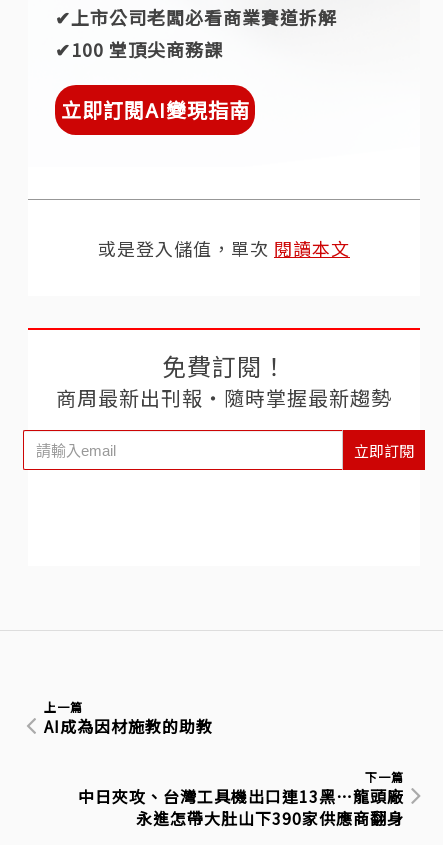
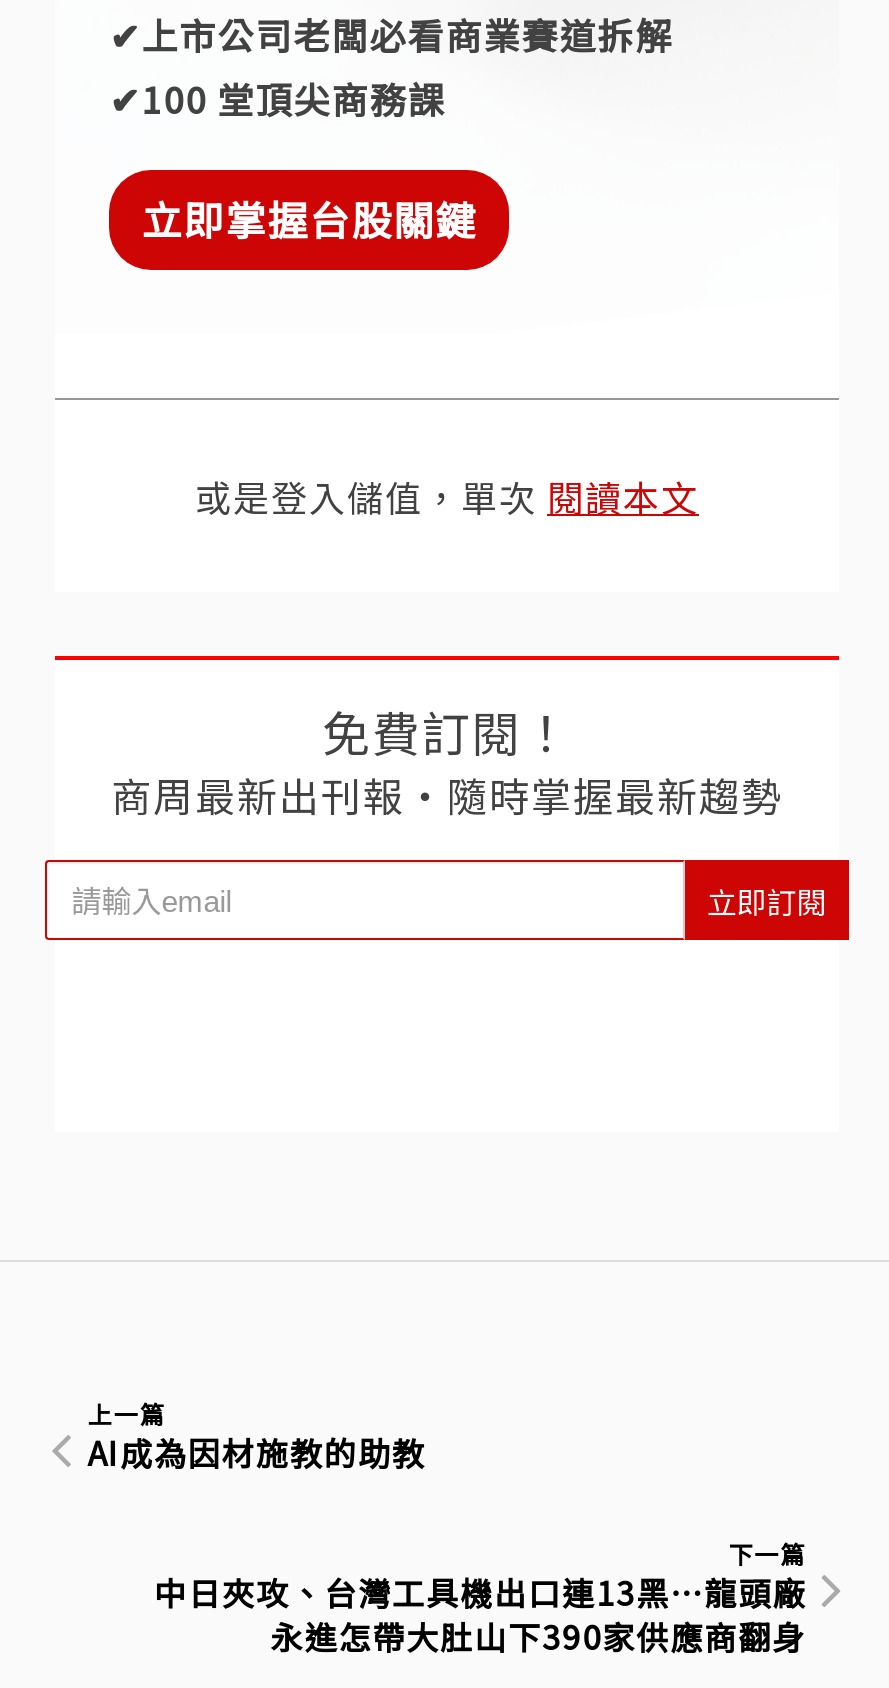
- 立即訂閱AI變現指南
+ 立即掌握台股關鍵
